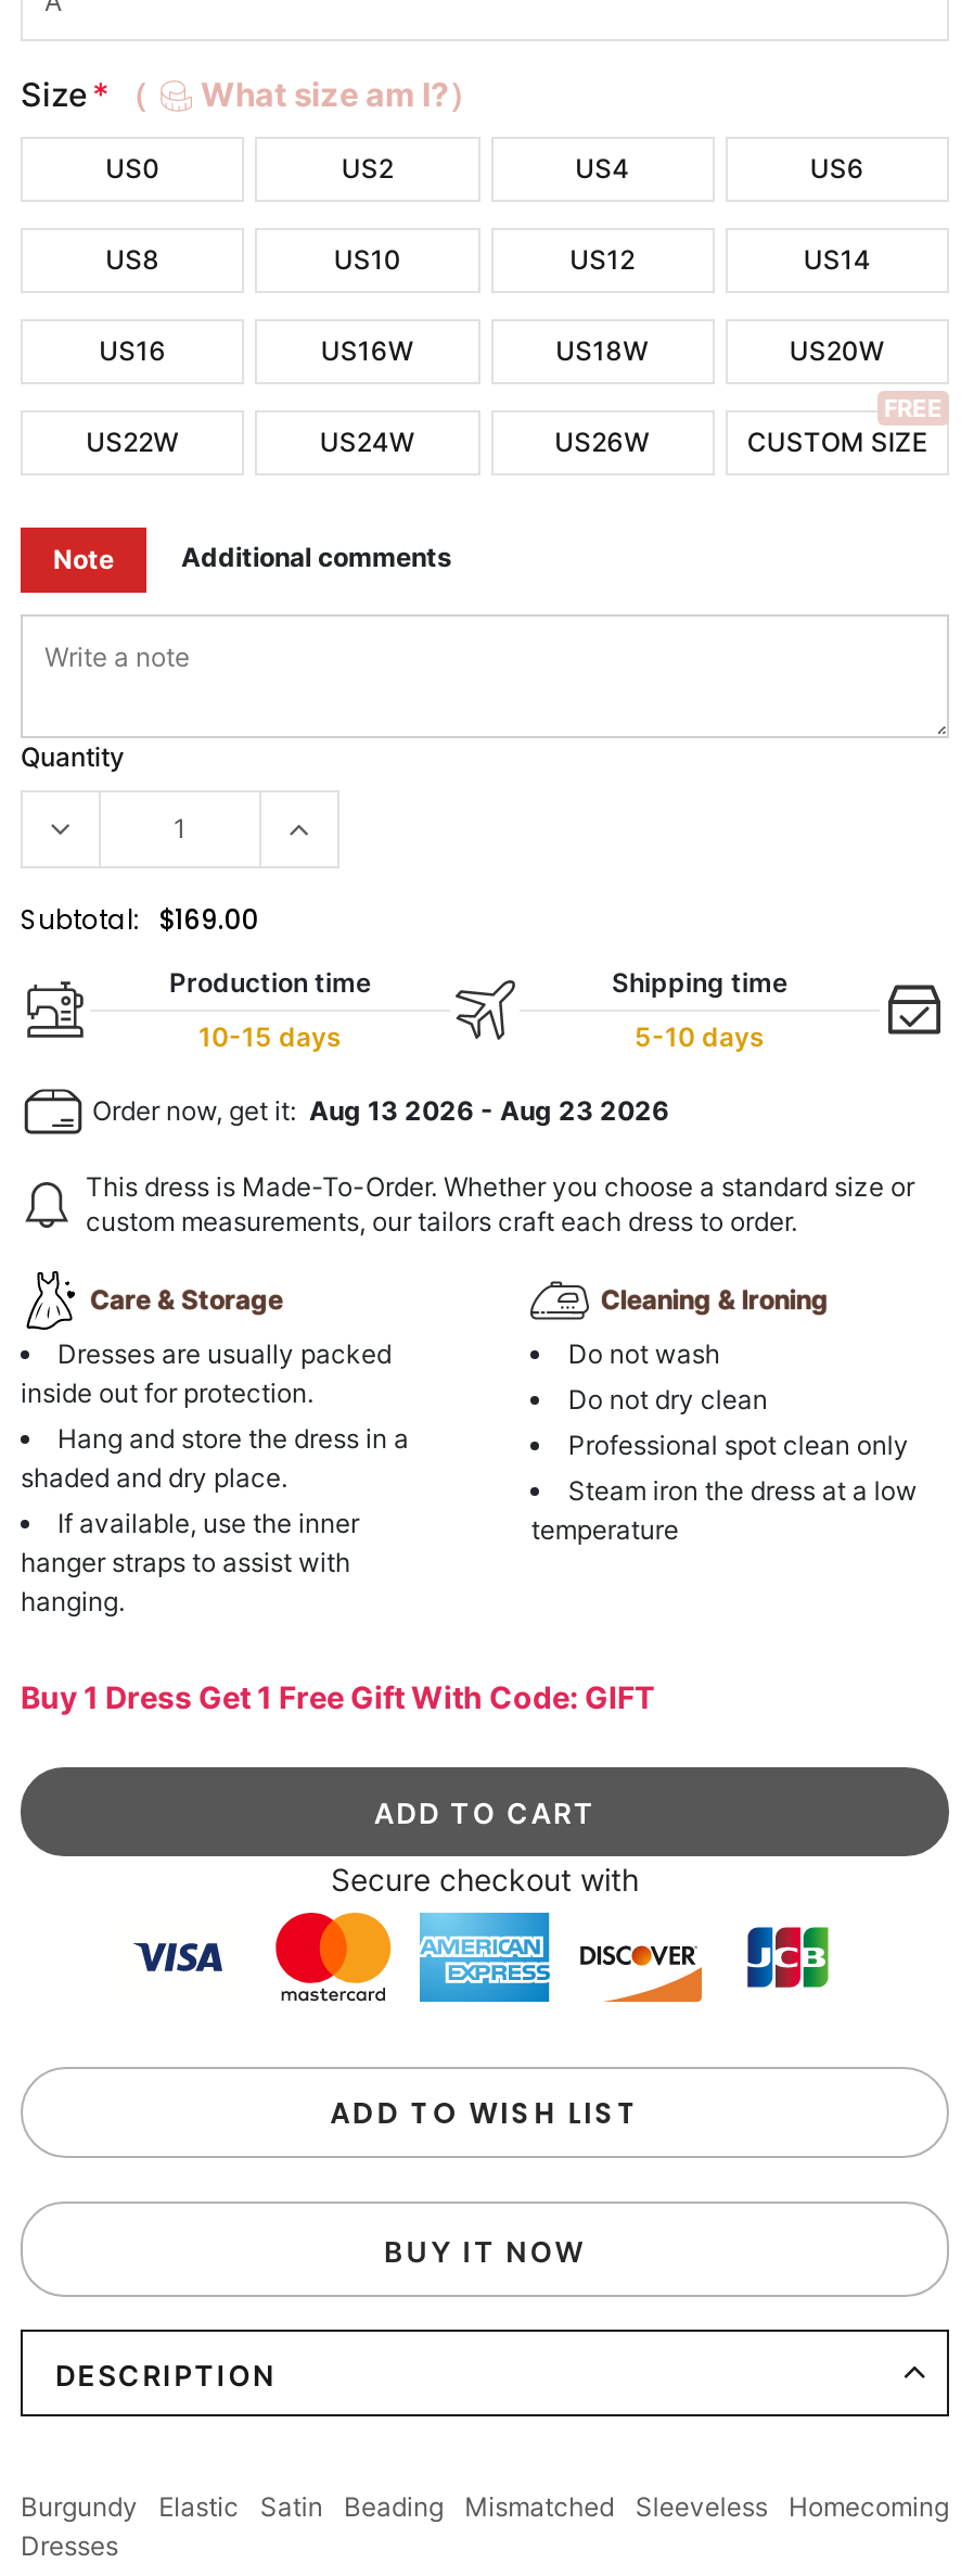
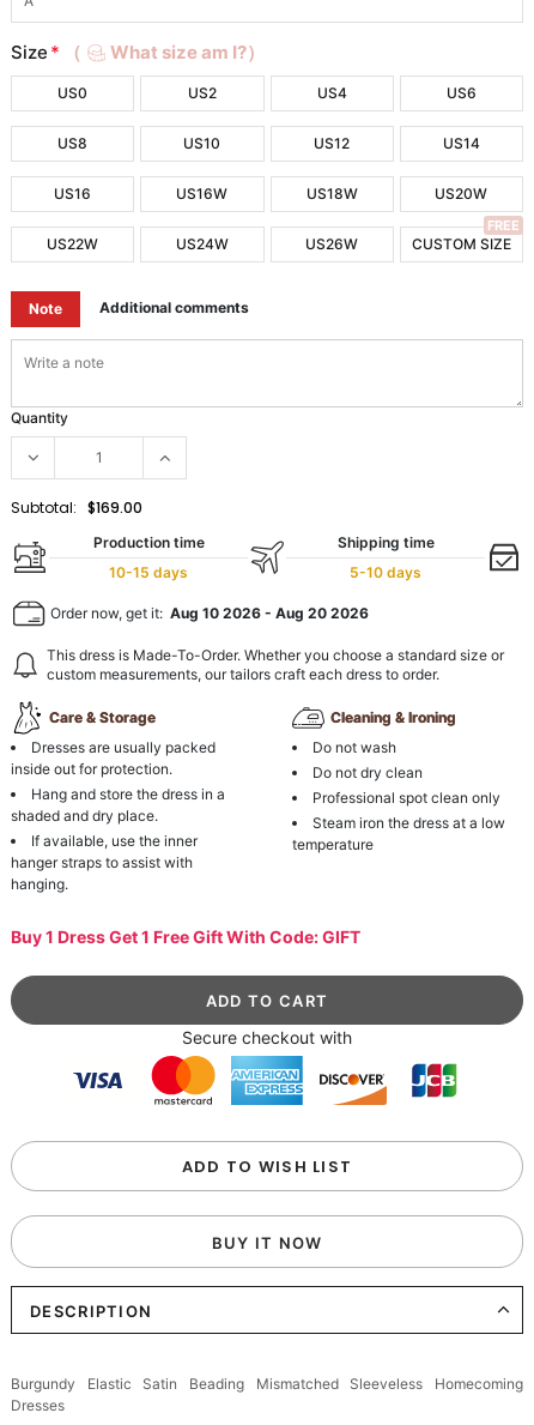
- Order now, get it: Aug 13 2026 - Aug 23 2026
+ Order now, get it: Aug 10 2026 - Aug 20 2026
